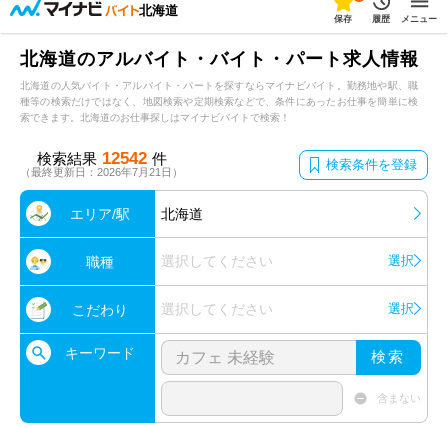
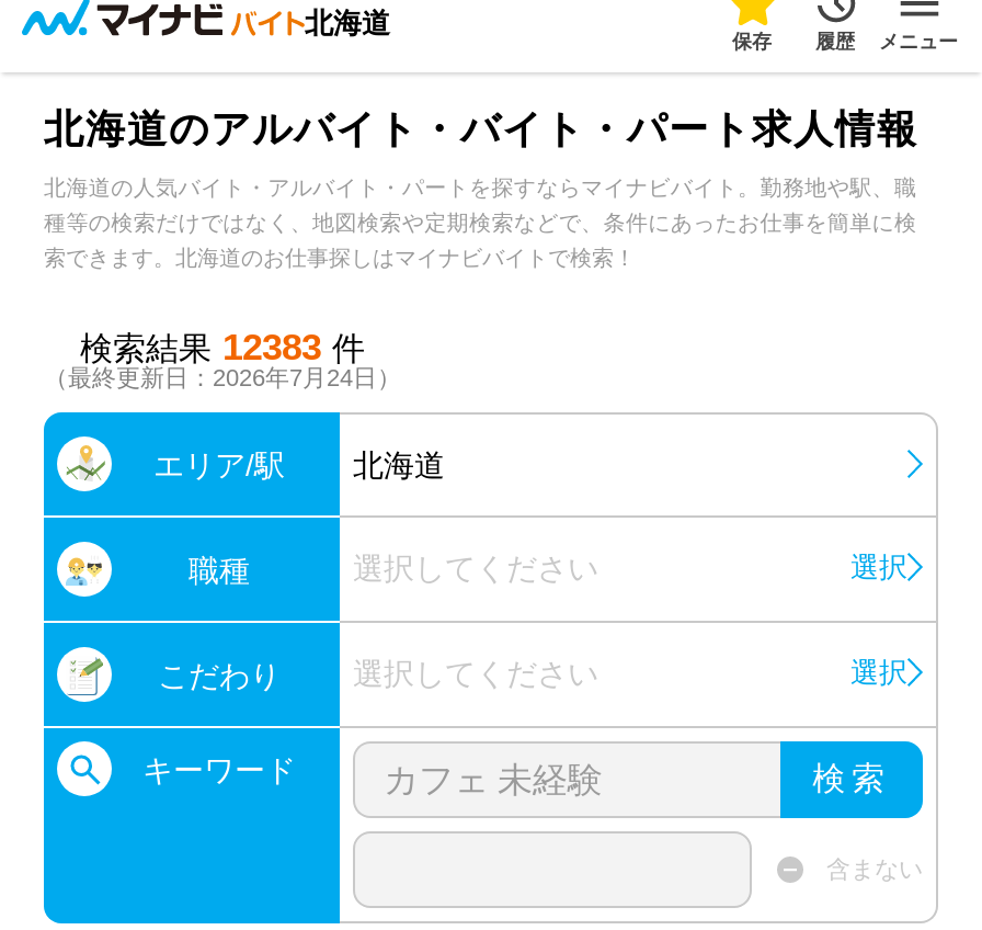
- 検索結果 12542 件
- （最終更新日：2026年7月21日）
- 検索条件を登録
+ 検索結果 12383 件
+ （最終更新日：2026年7月24日）
